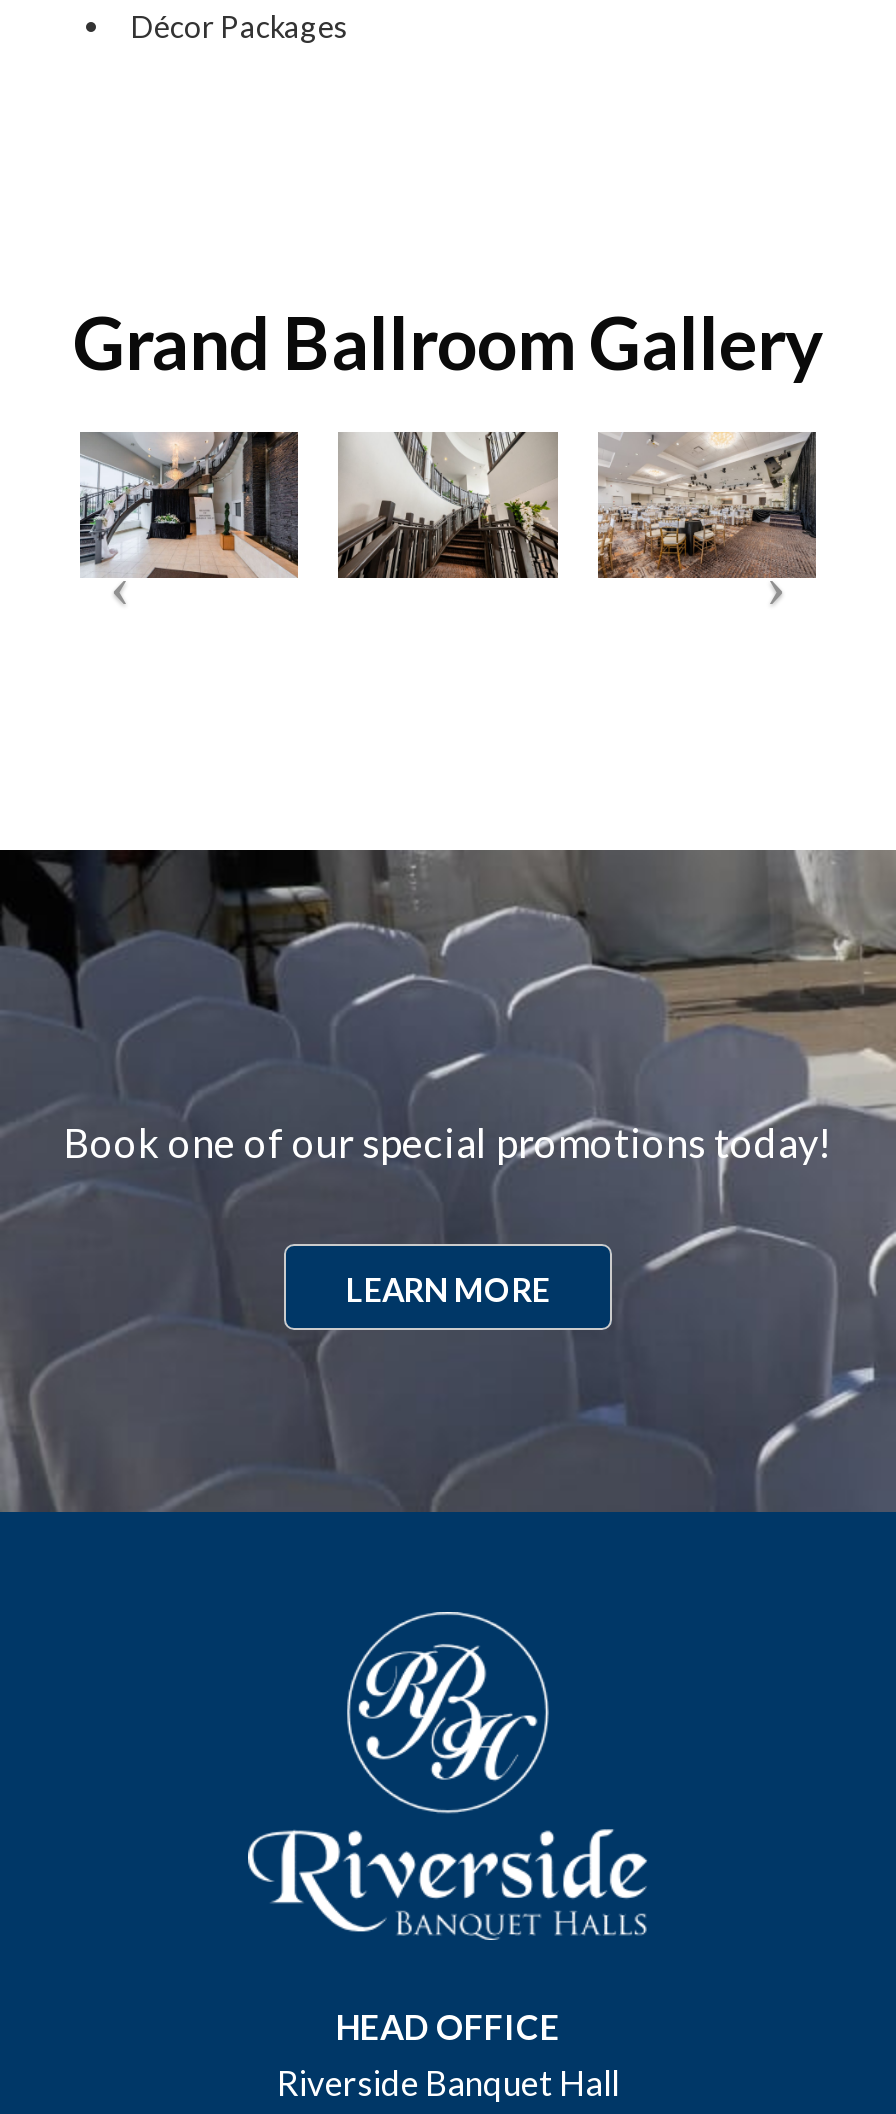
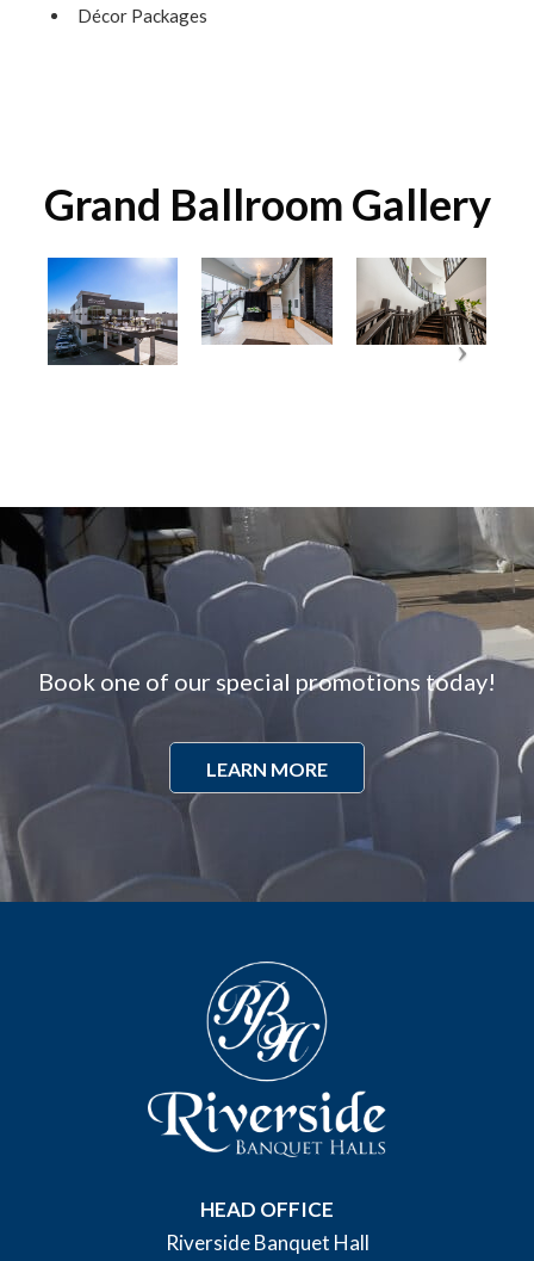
- [image]
+ [image]

- [image]
+ [image]

- [image]
+ [image]
